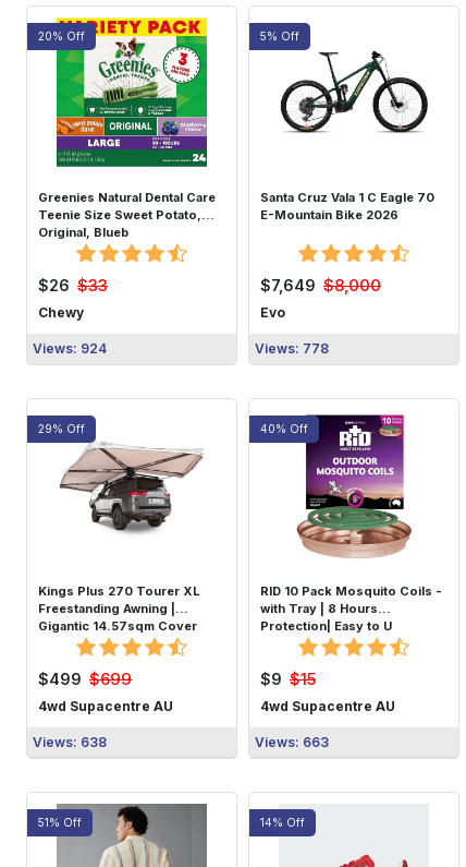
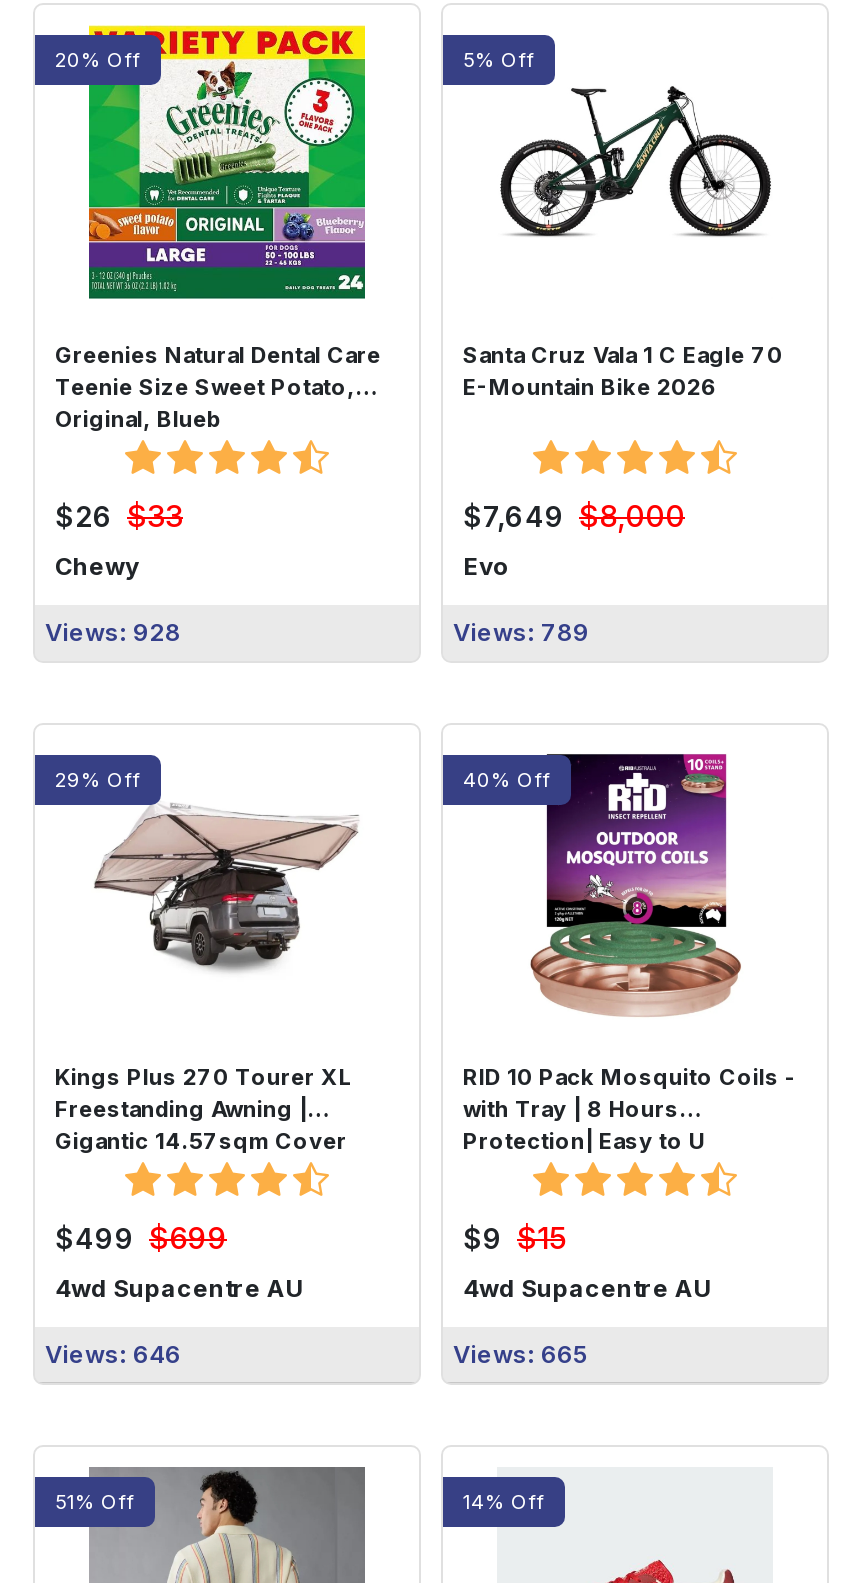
- Views: 924
+ Views: 928

- Views: 778
+ Views: 789

- Views: 638
+ Views: 646

- Views: 663
+ Views: 665
